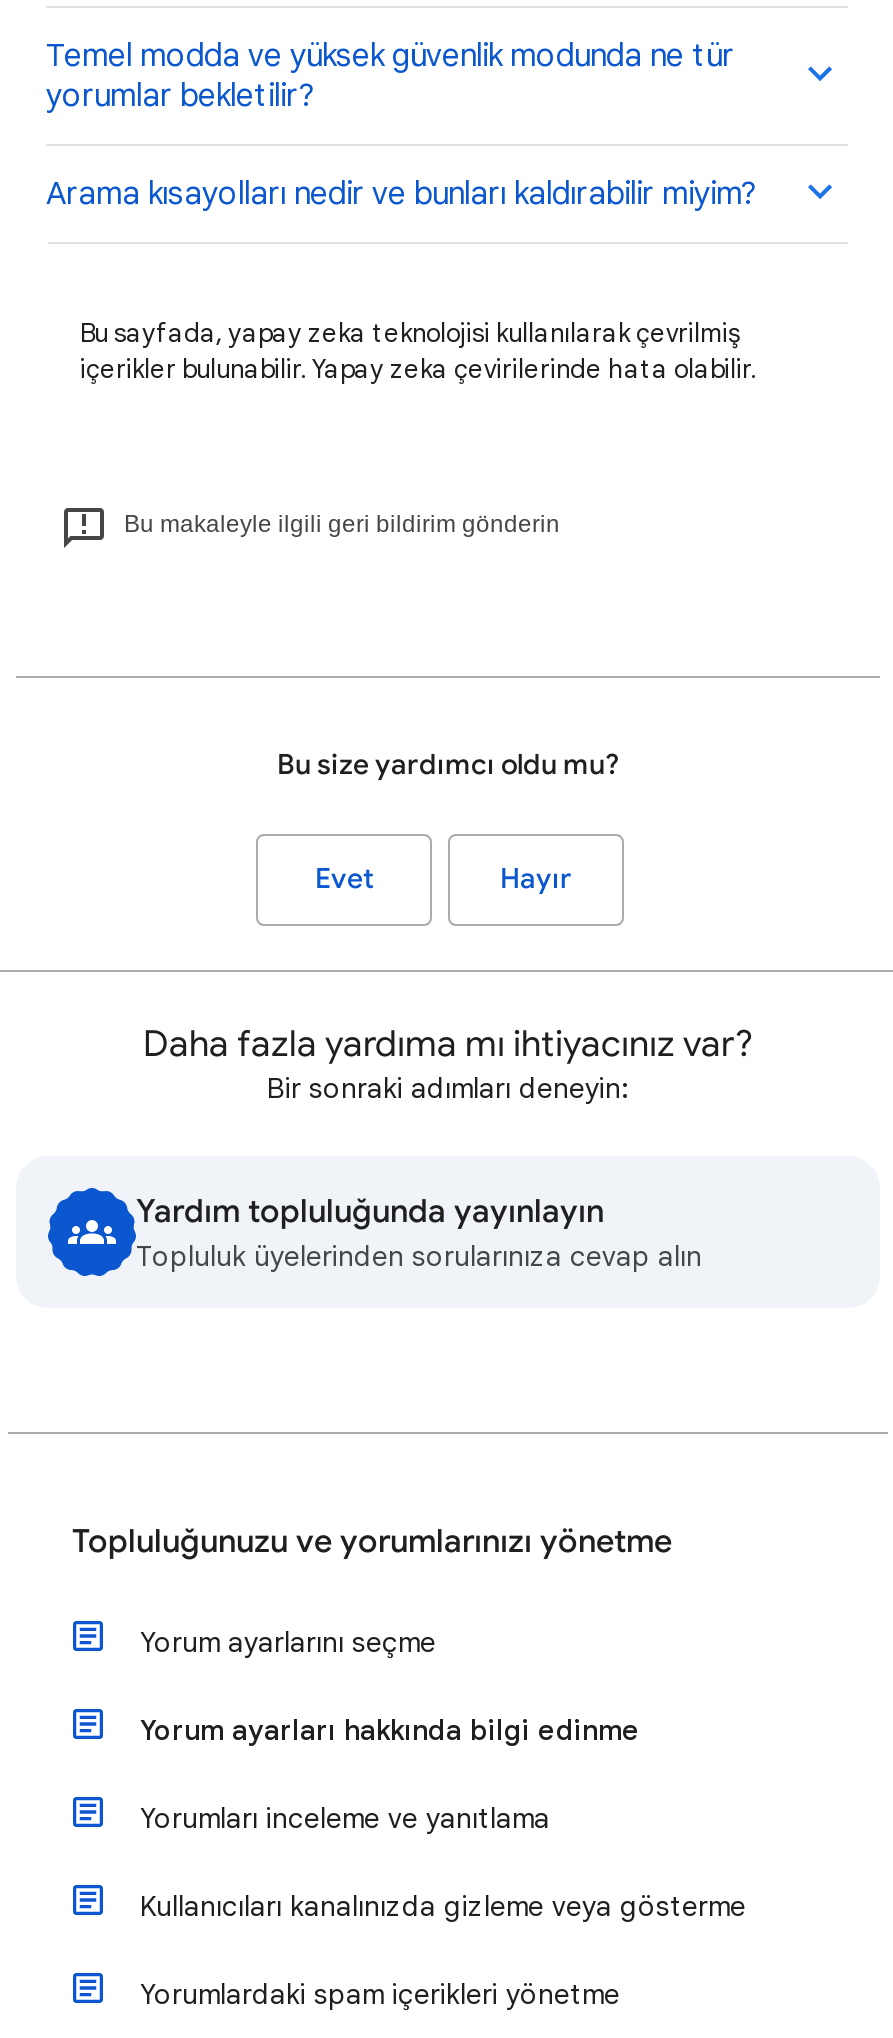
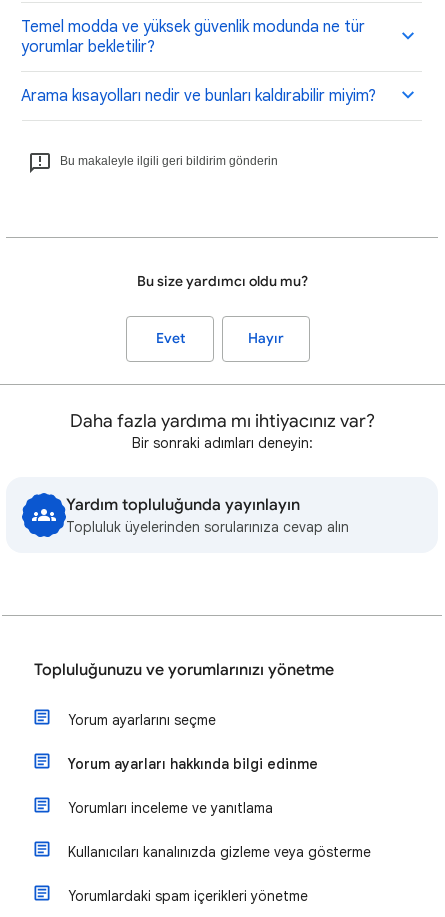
- Bu sayfada, yapay zeka teknolojisi kullanılarak çevrilmiş
- içerikler bulunabilir. Yapay zeka çevirilerinde hata olabilir.
